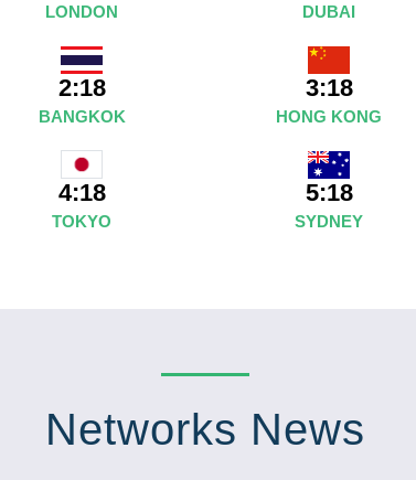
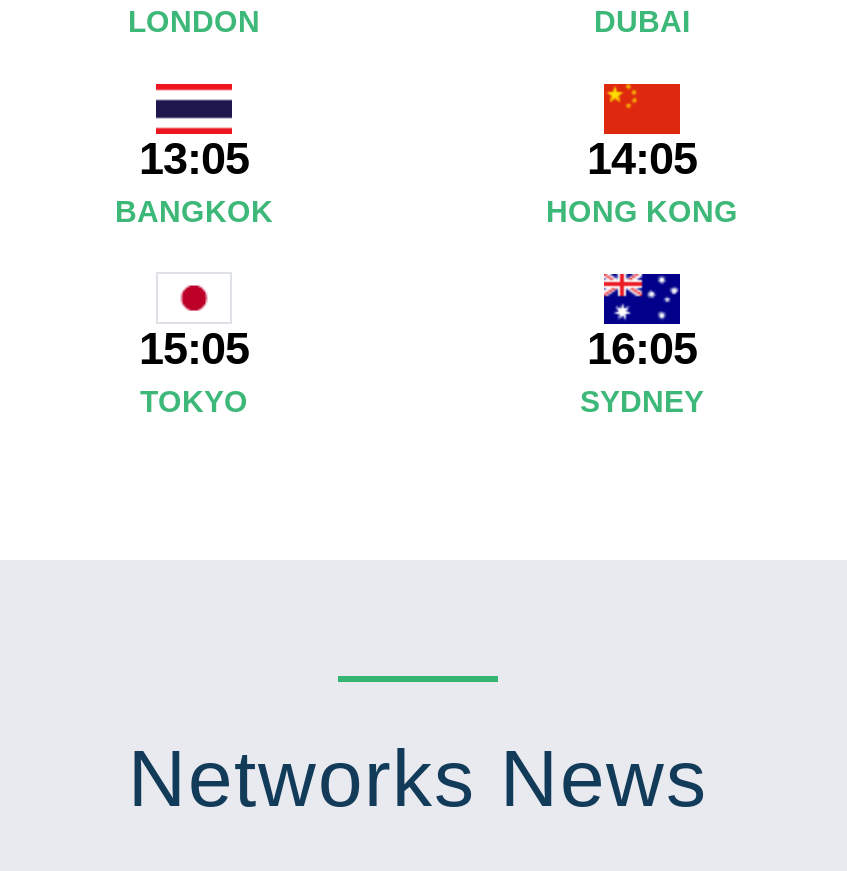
- 2:18
+ 13:05

- 3:18
+ 14:05

- 4:18
+ 15:05

- 5:18
+ 16:05
